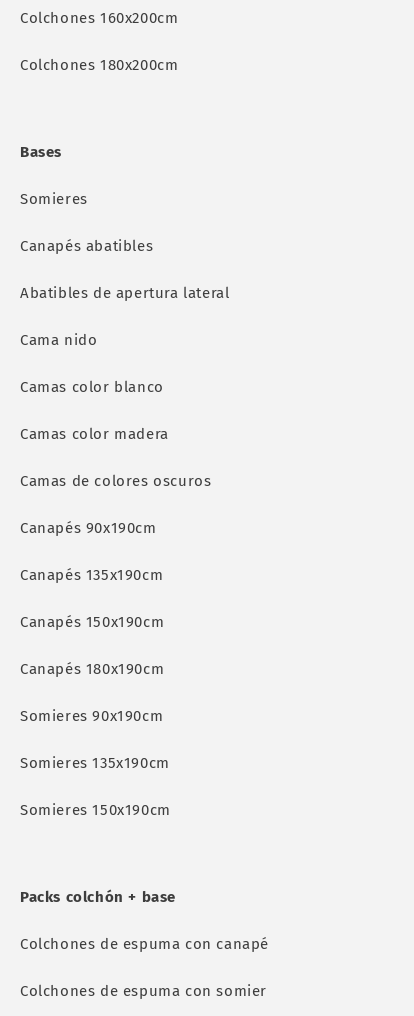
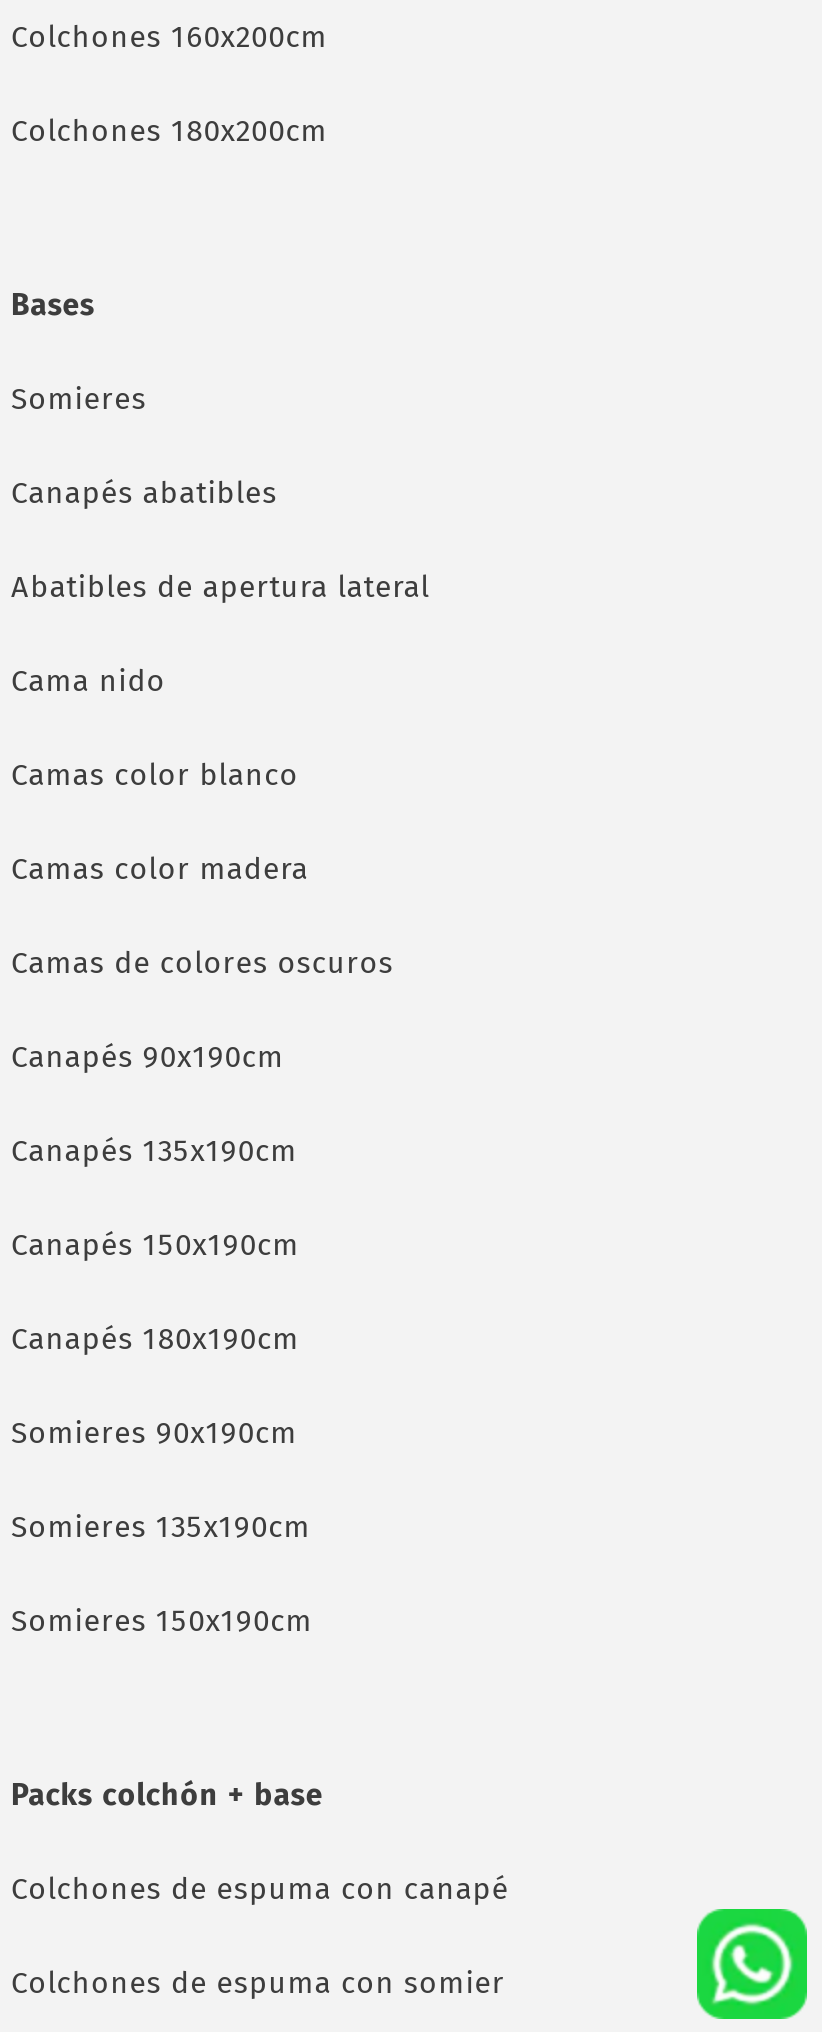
+ [image]
